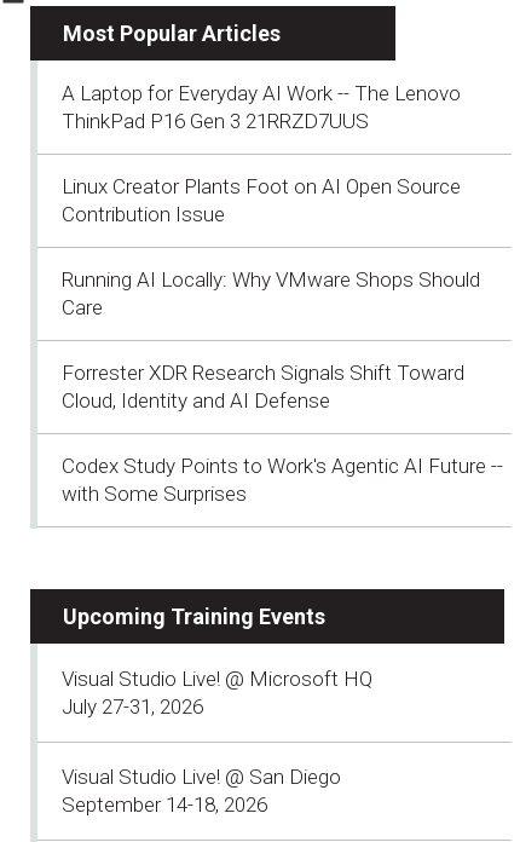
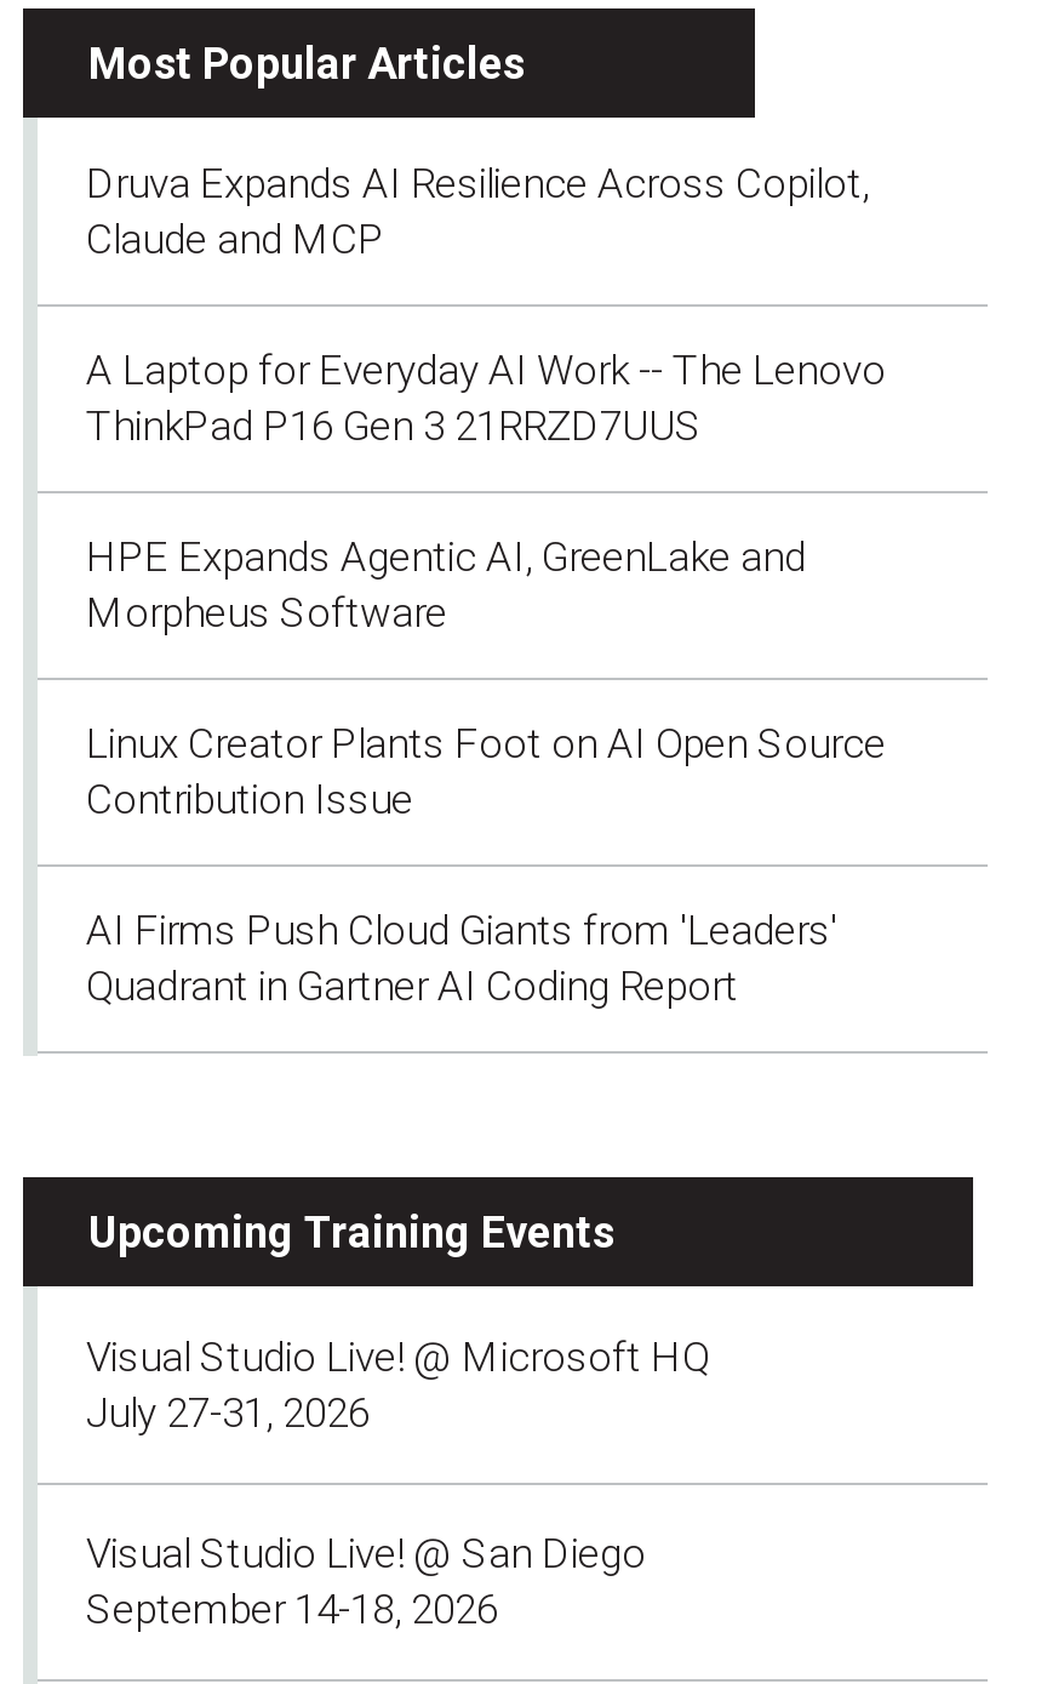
+ Druva Expands AI Resilience Across Copilot,
+ Claude and MCP

moved down: A Laptop for Everyday AI Work -- The Lenovo | ThinkPad P16 Gen 3 21RRZD7UUS

+ HPE Expands Agentic AI, GreenLake and
+ Morpheus Software

moved down: Linux Creator Plants Foot on AI Open Source | Contribution Issue

- Running AI Locally: Why VMware Shops Should
- Care
- Forrester XDR Research Signals Shift Toward
- Cloud, Identity and AI Defense
- Codex Study Points to Work's Agentic AI Future --
- with Some Surprises
+ AI Firms Push Cloud Giants from 'Leaders'
+ Quadrant in Gartner AI Coding Report
